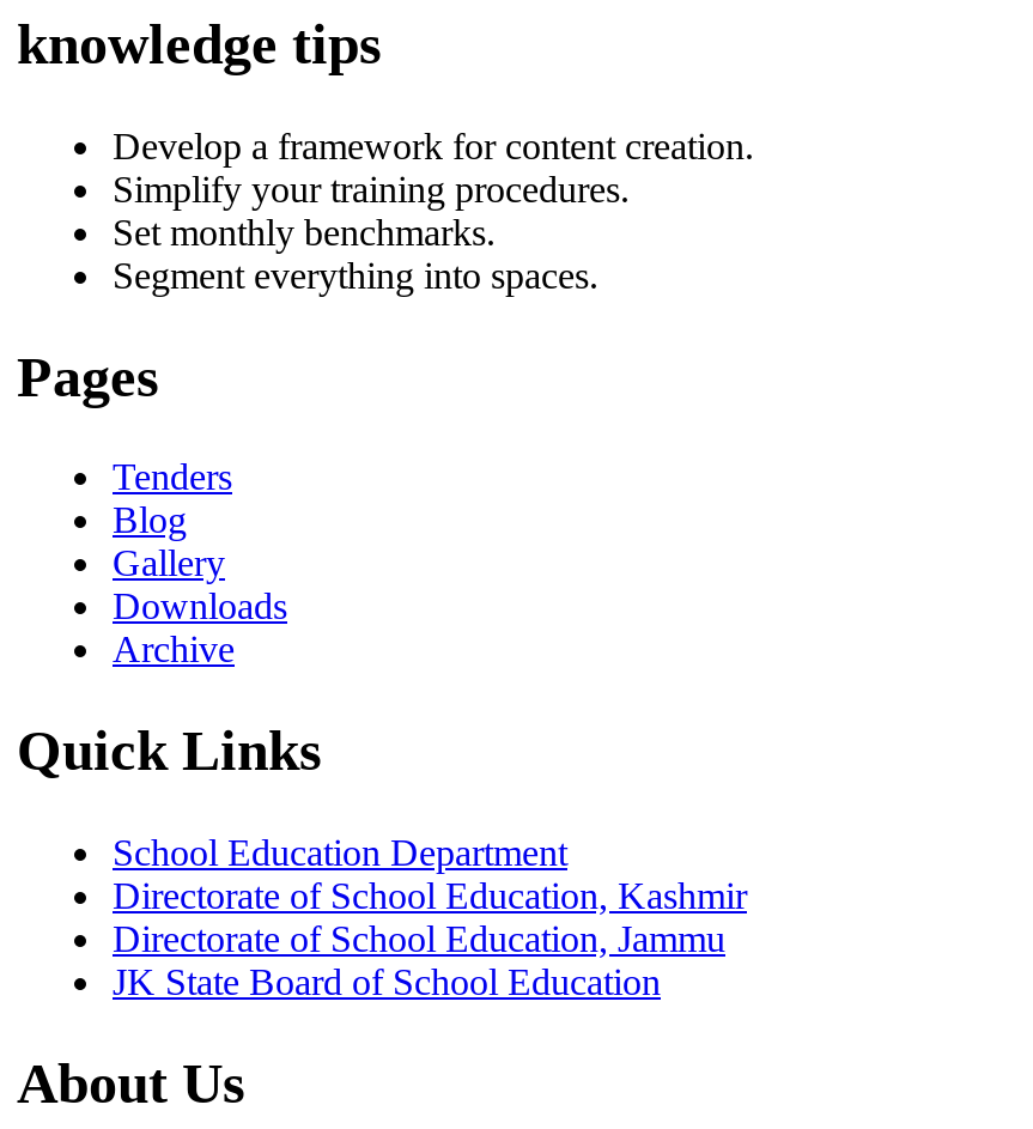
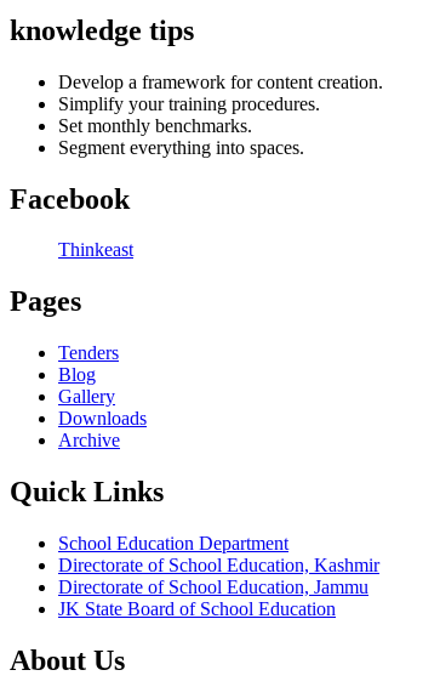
+ Facebook
+ Thinkeast
